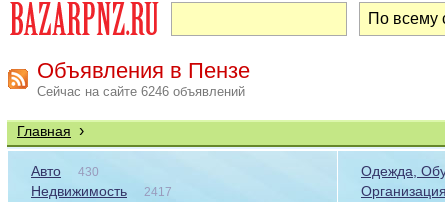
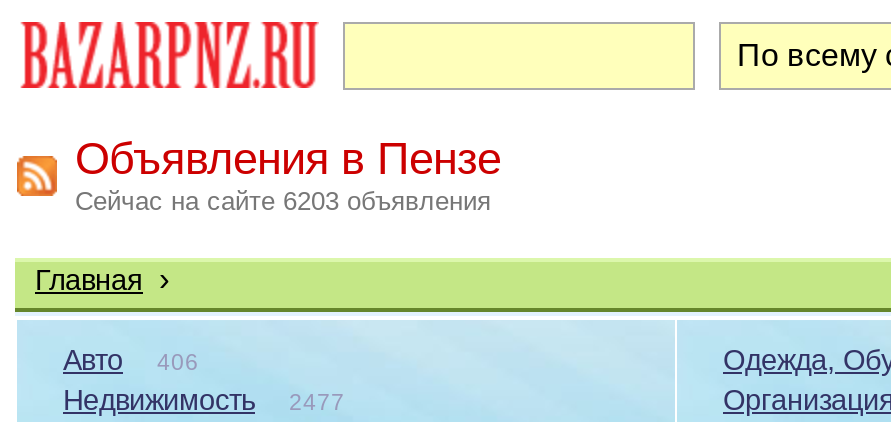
- Сейчас на сайте 6246 объявлений
+ Сейчас на сайте 6203 объявления

- Авто 430
+ Авто 406

- Недвижимость 2417
+ Недвижимость 2477
